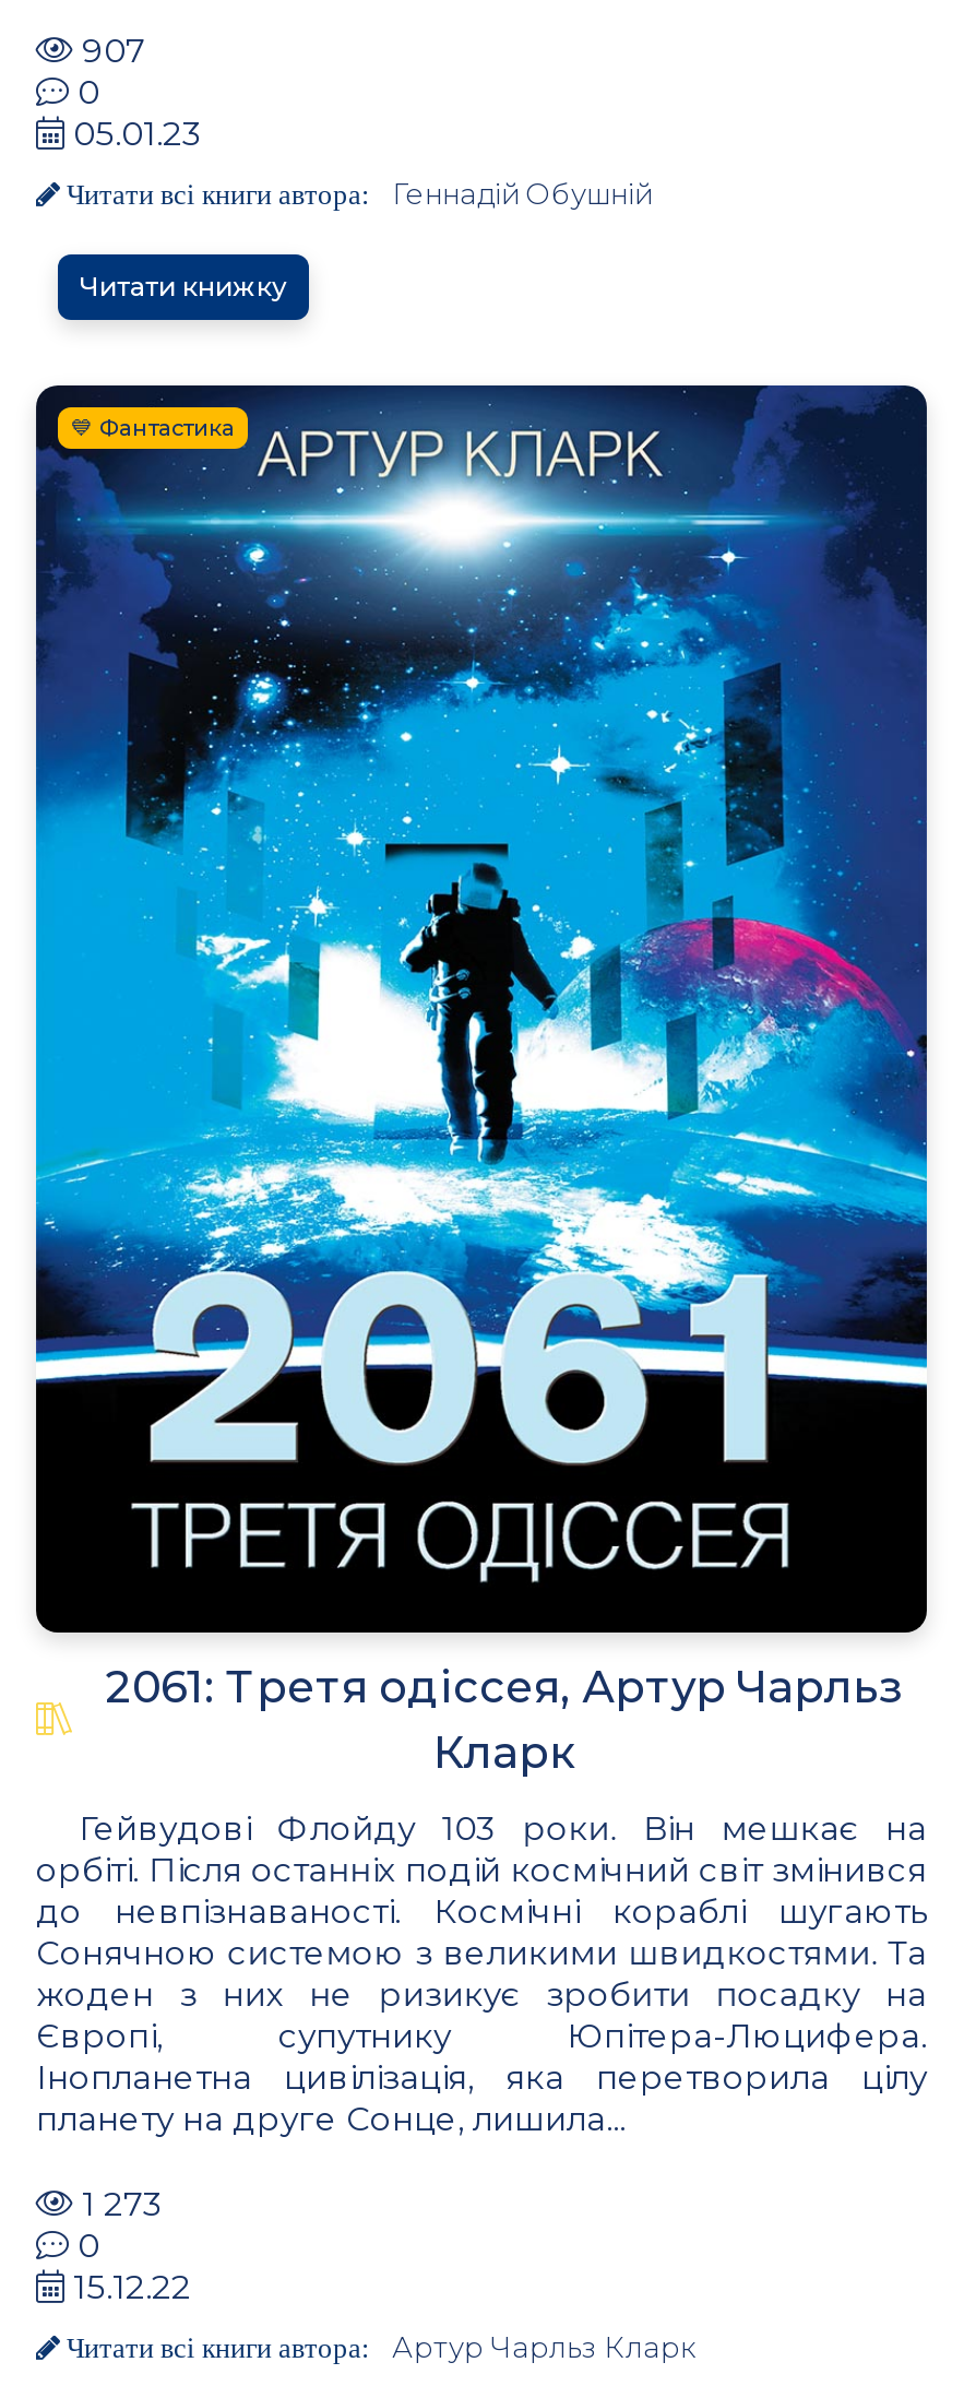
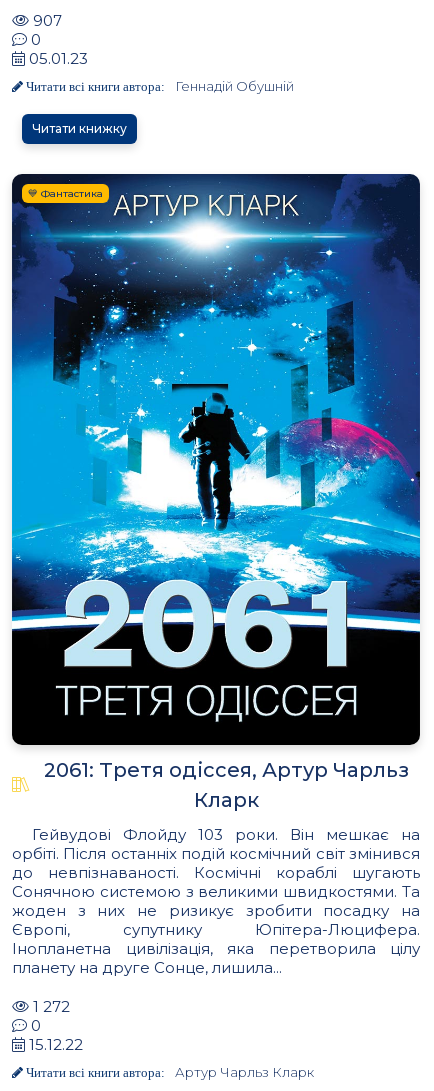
- 1 273
+ 1 272
